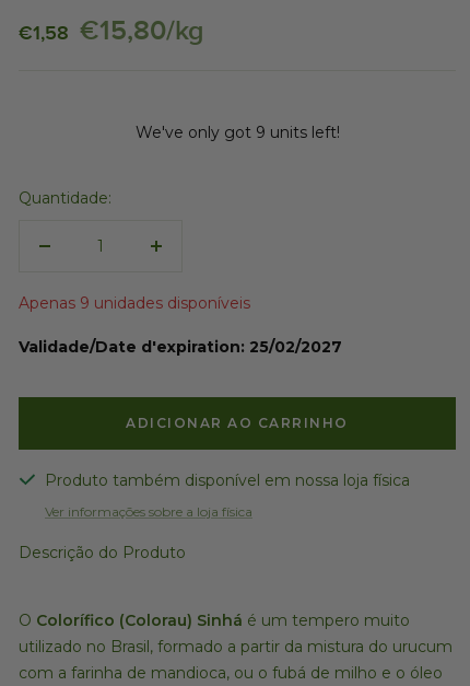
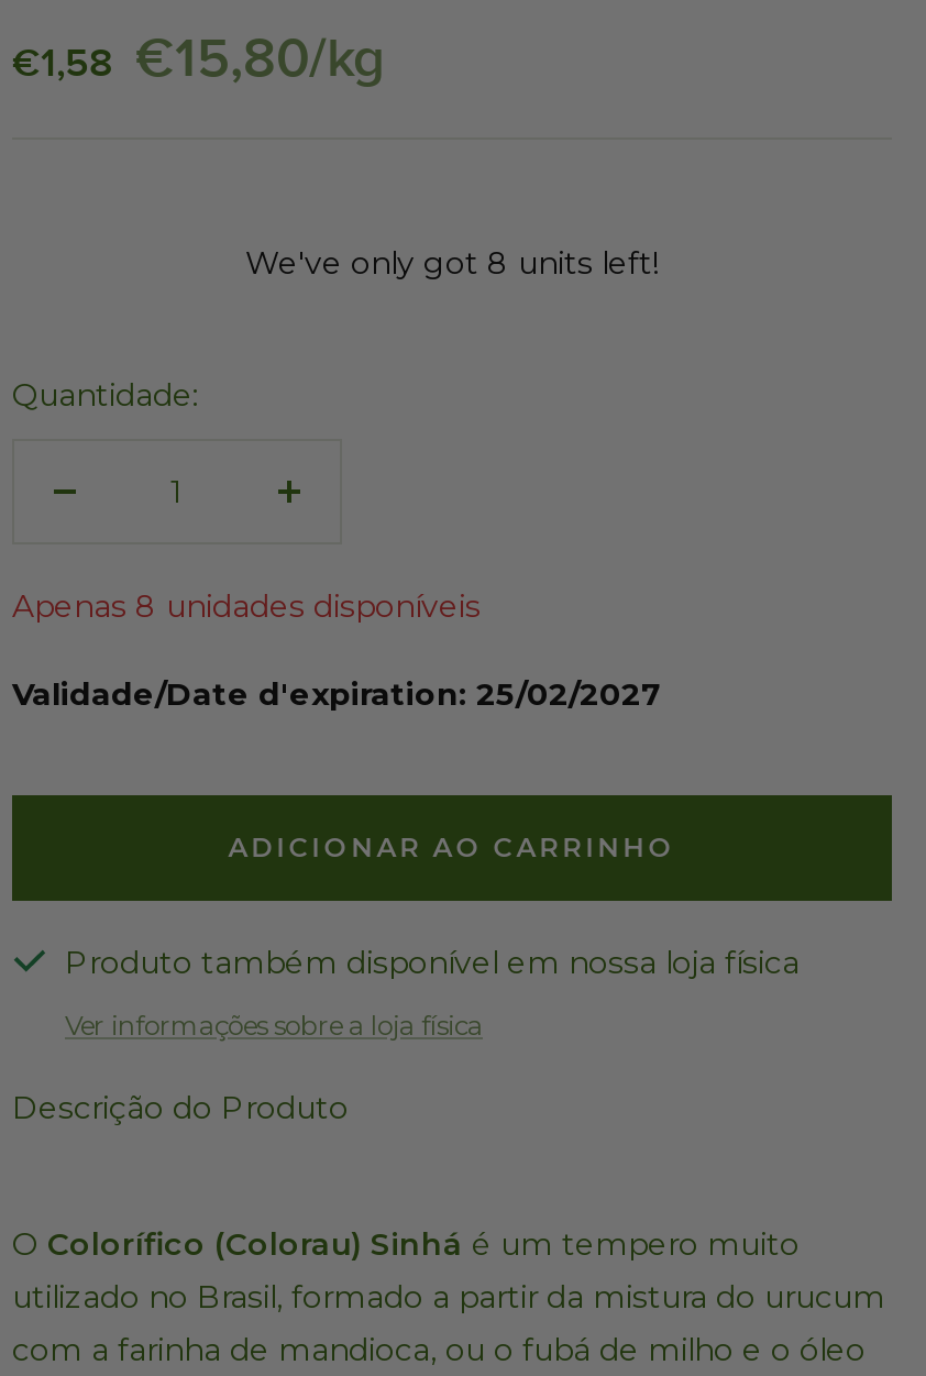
- We've only got 9 units left!
+ We've only got 8 units left!

- Apenas 9 unidades disponíveis
+ Apenas 8 unidades disponíveis
